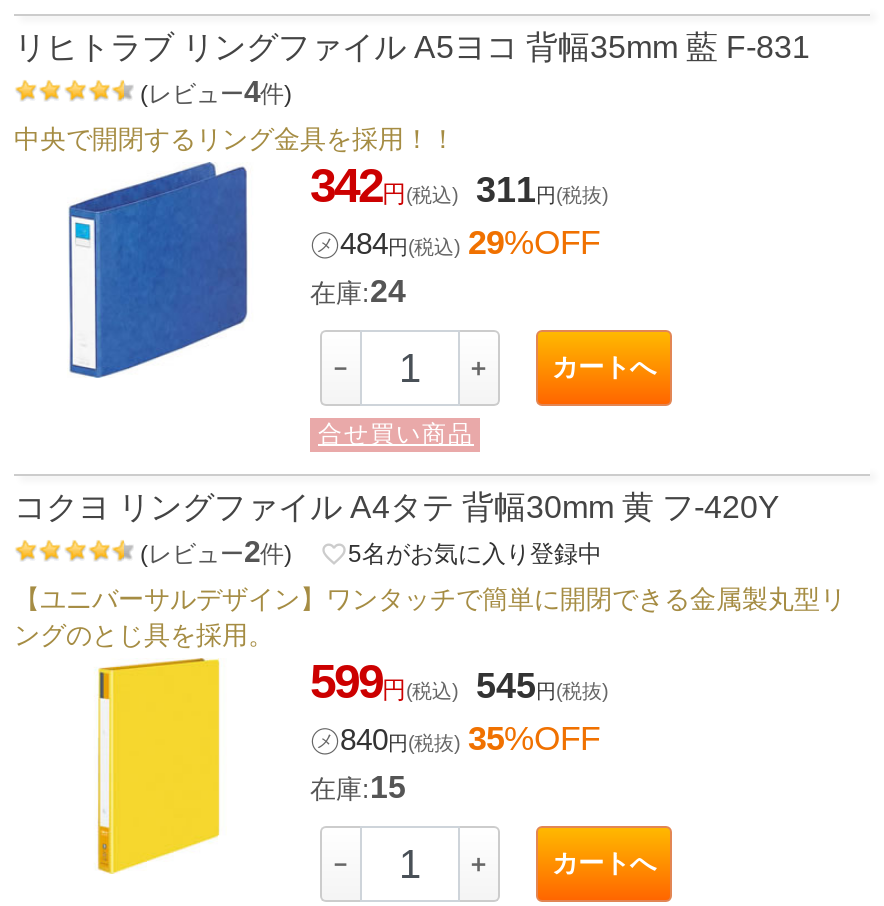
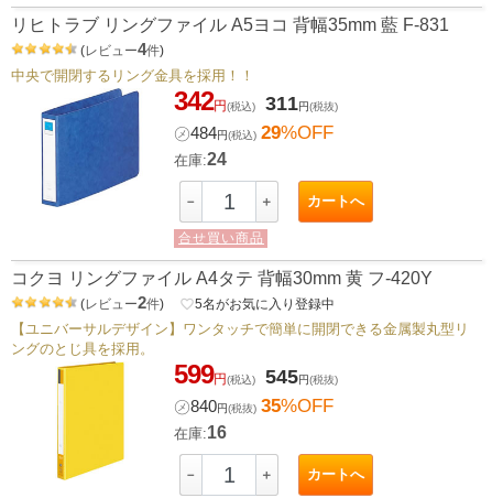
- 在庫:15
+ 在庫:16
